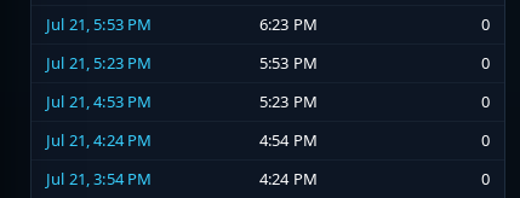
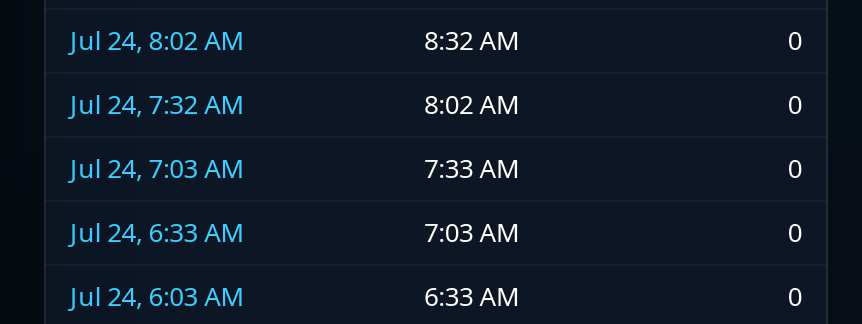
- Jul 21, 5:53 PM
- 6:23 PM
+ Jul 24, 8:02 AM
+ 8:32 AM

- Jul 21, 5:23 PM
- 5:53 PM
+ Jul 24, 7:32 AM
+ 8:02 AM

- Jul 21, 4:53 PM
- 5:23 PM
+ Jul 24, 7:03 AM
+ 7:33 AM

- Jul 21, 4:24 PM
- 4:54 PM
+ Jul 24, 6:33 AM
+ 7:03 AM

- Jul 21, 3:54 PM
- 4:24 PM
+ Jul 24, 6:03 AM
+ 6:33 AM
